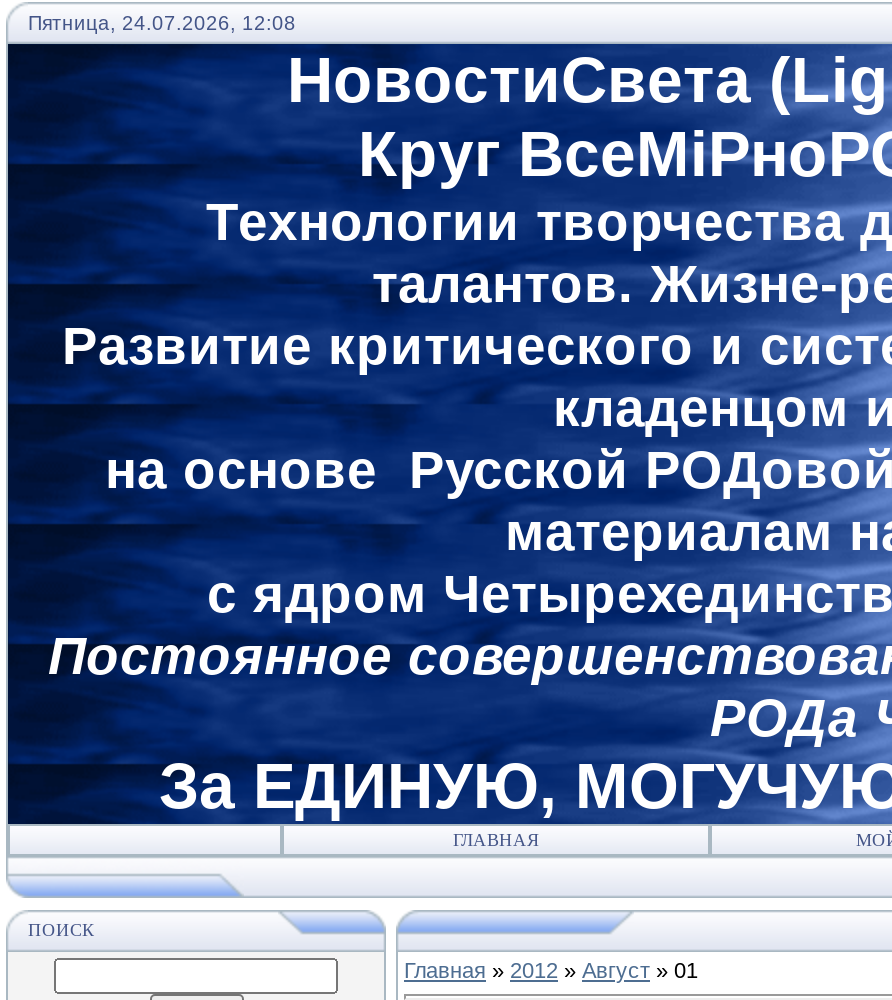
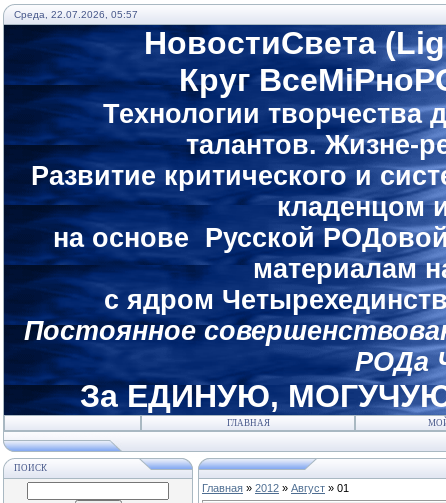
- Пятница, 24.07.2026, 12:08
+ Среда, 22.07.2026, 05:57
